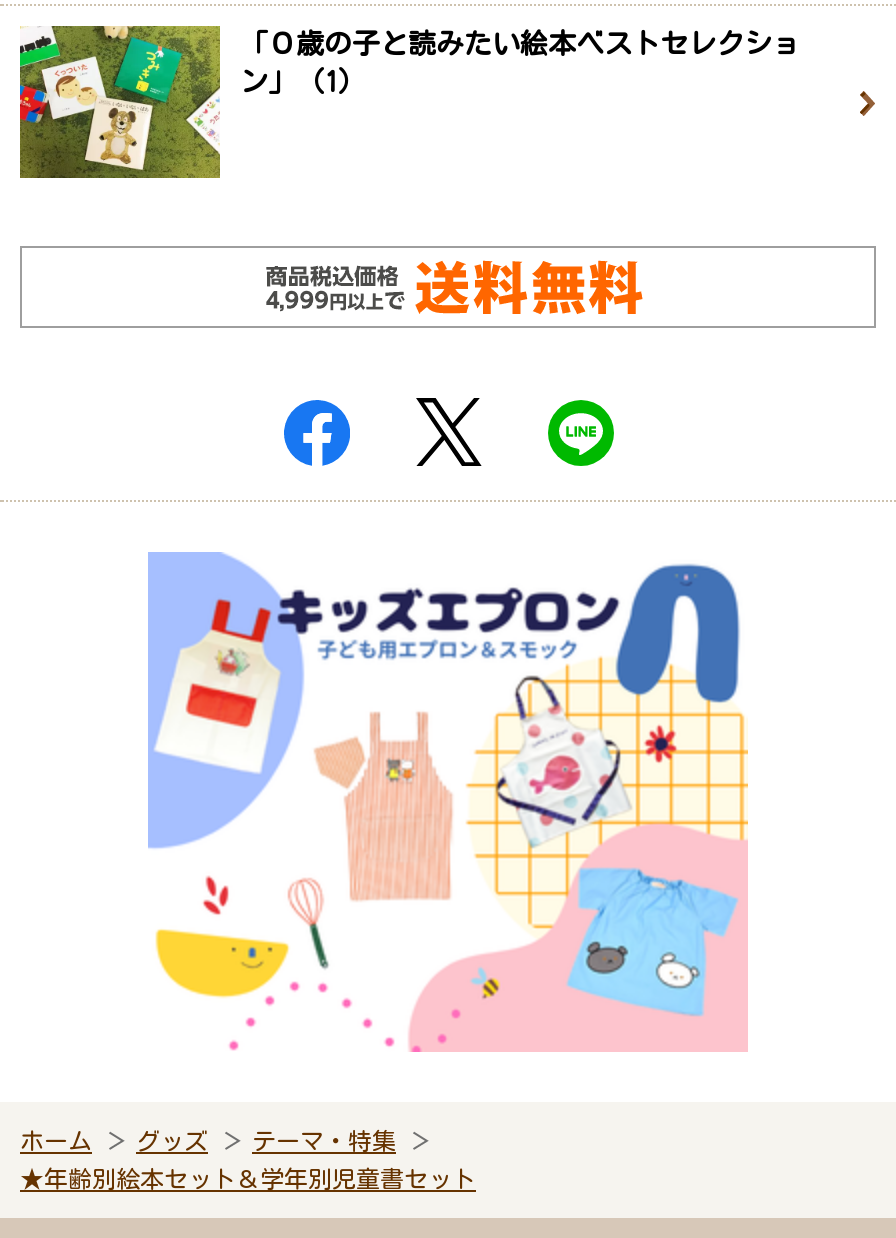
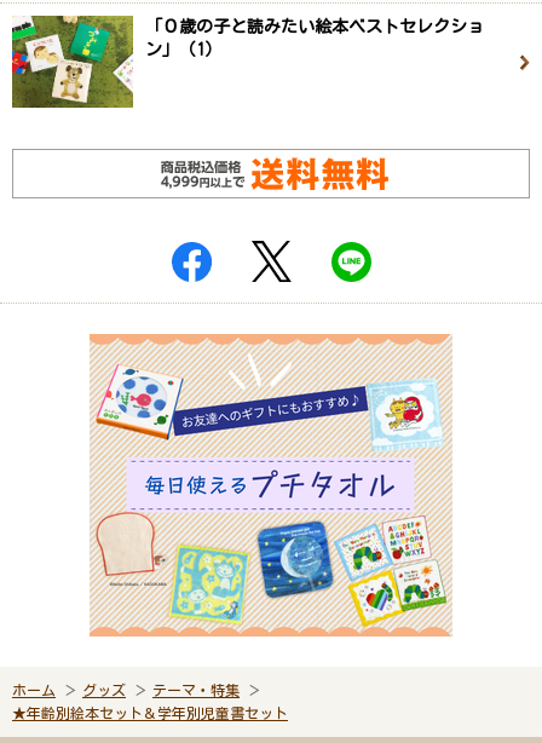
- [image]
+ [image]
